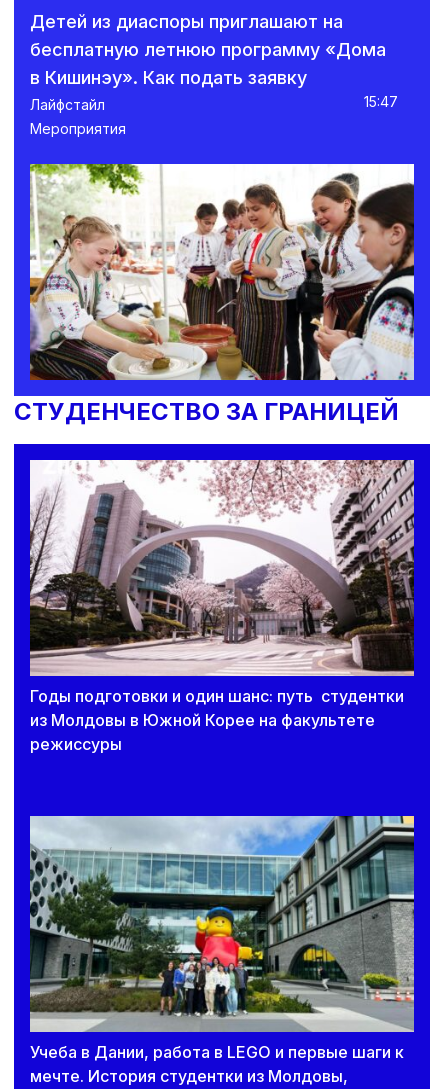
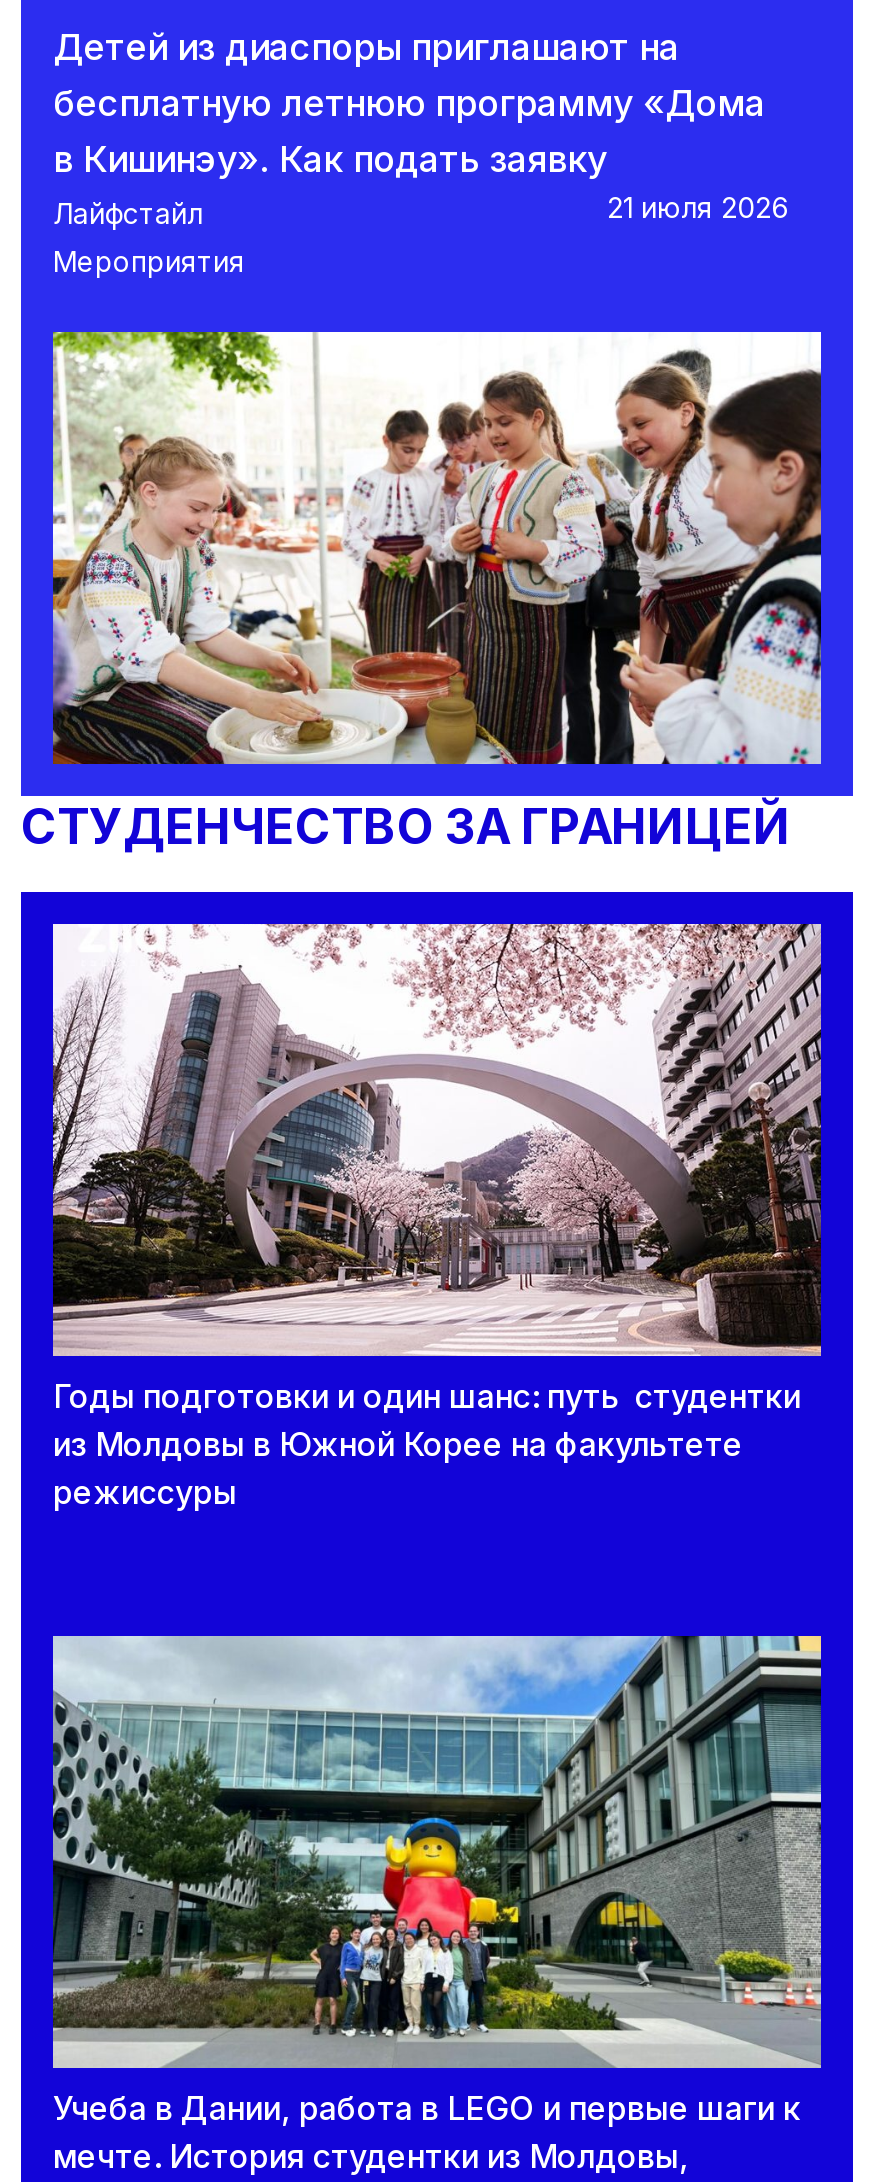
- 15:47
+ 21 июля 2026
